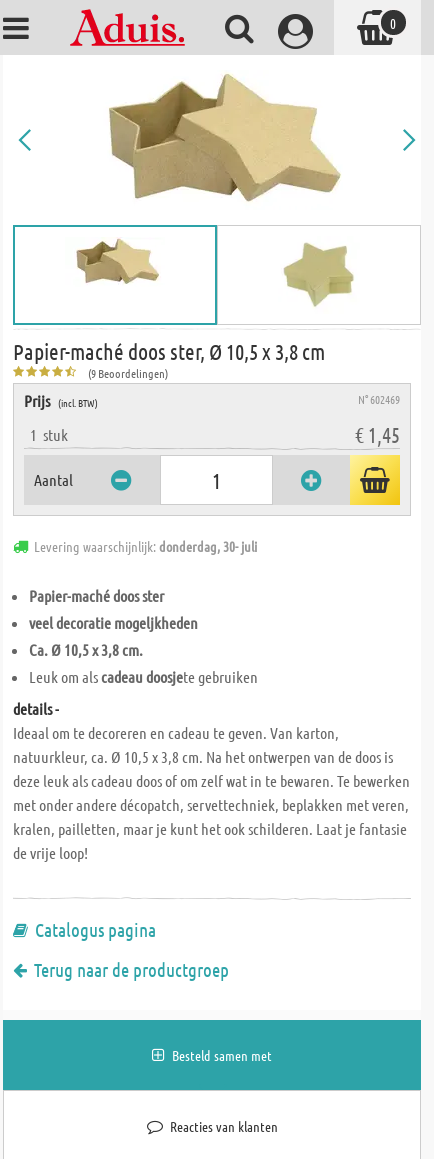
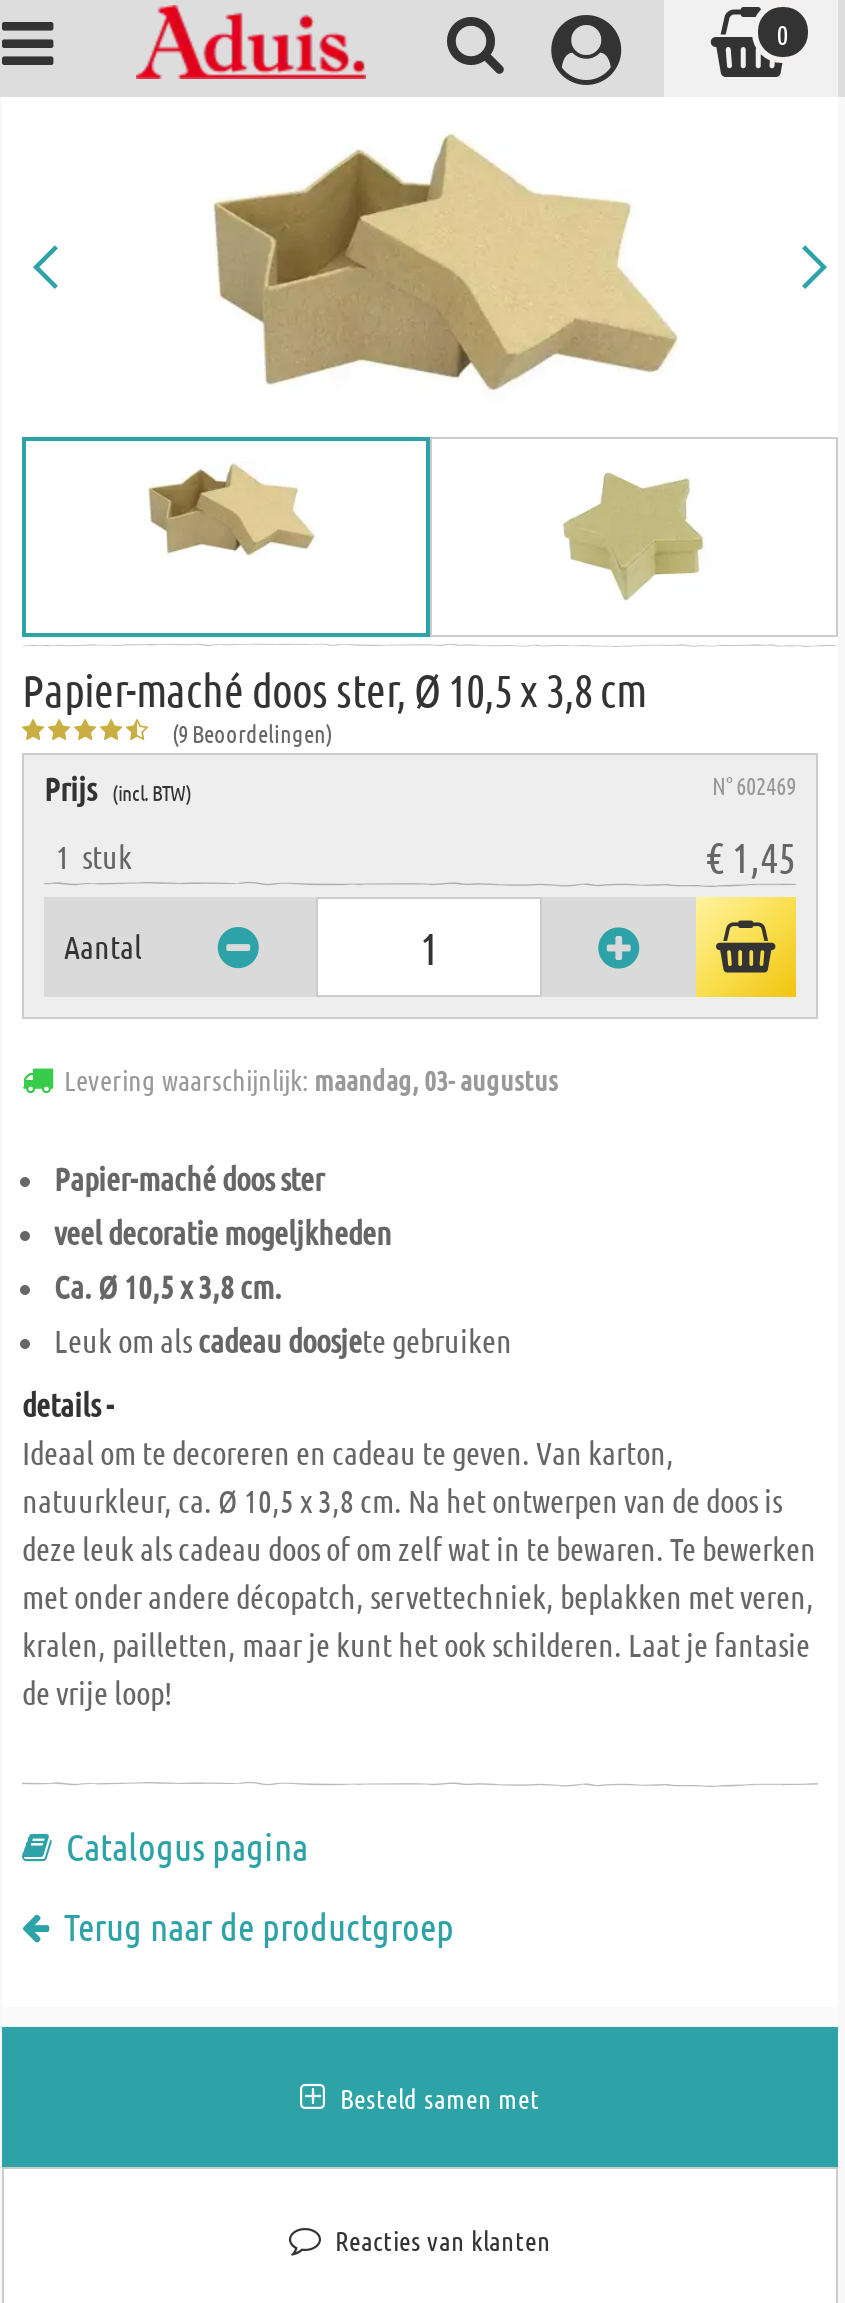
- Levering waarschijnlijk: donderdag, 30- juli
+ Levering waarschijnlijk: maandag, 03- augustus
